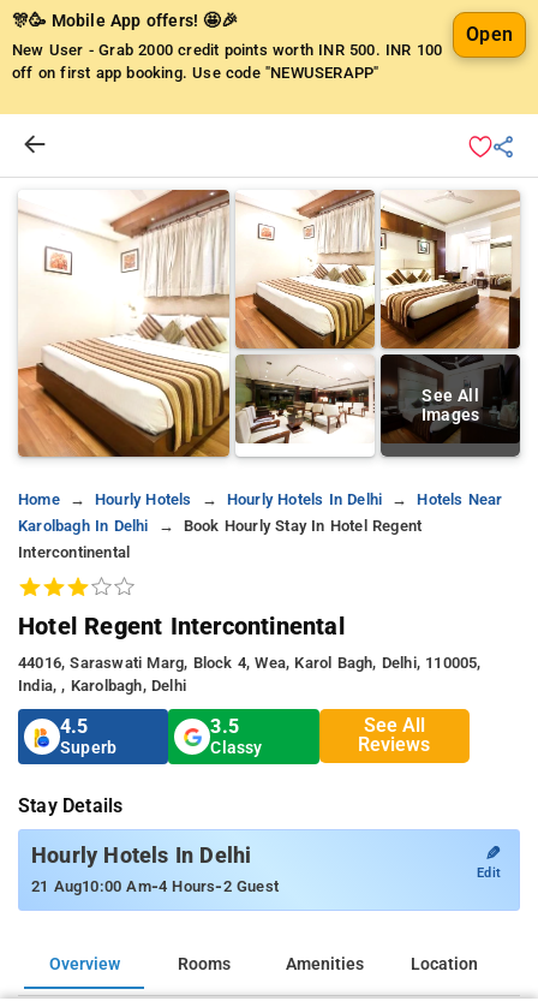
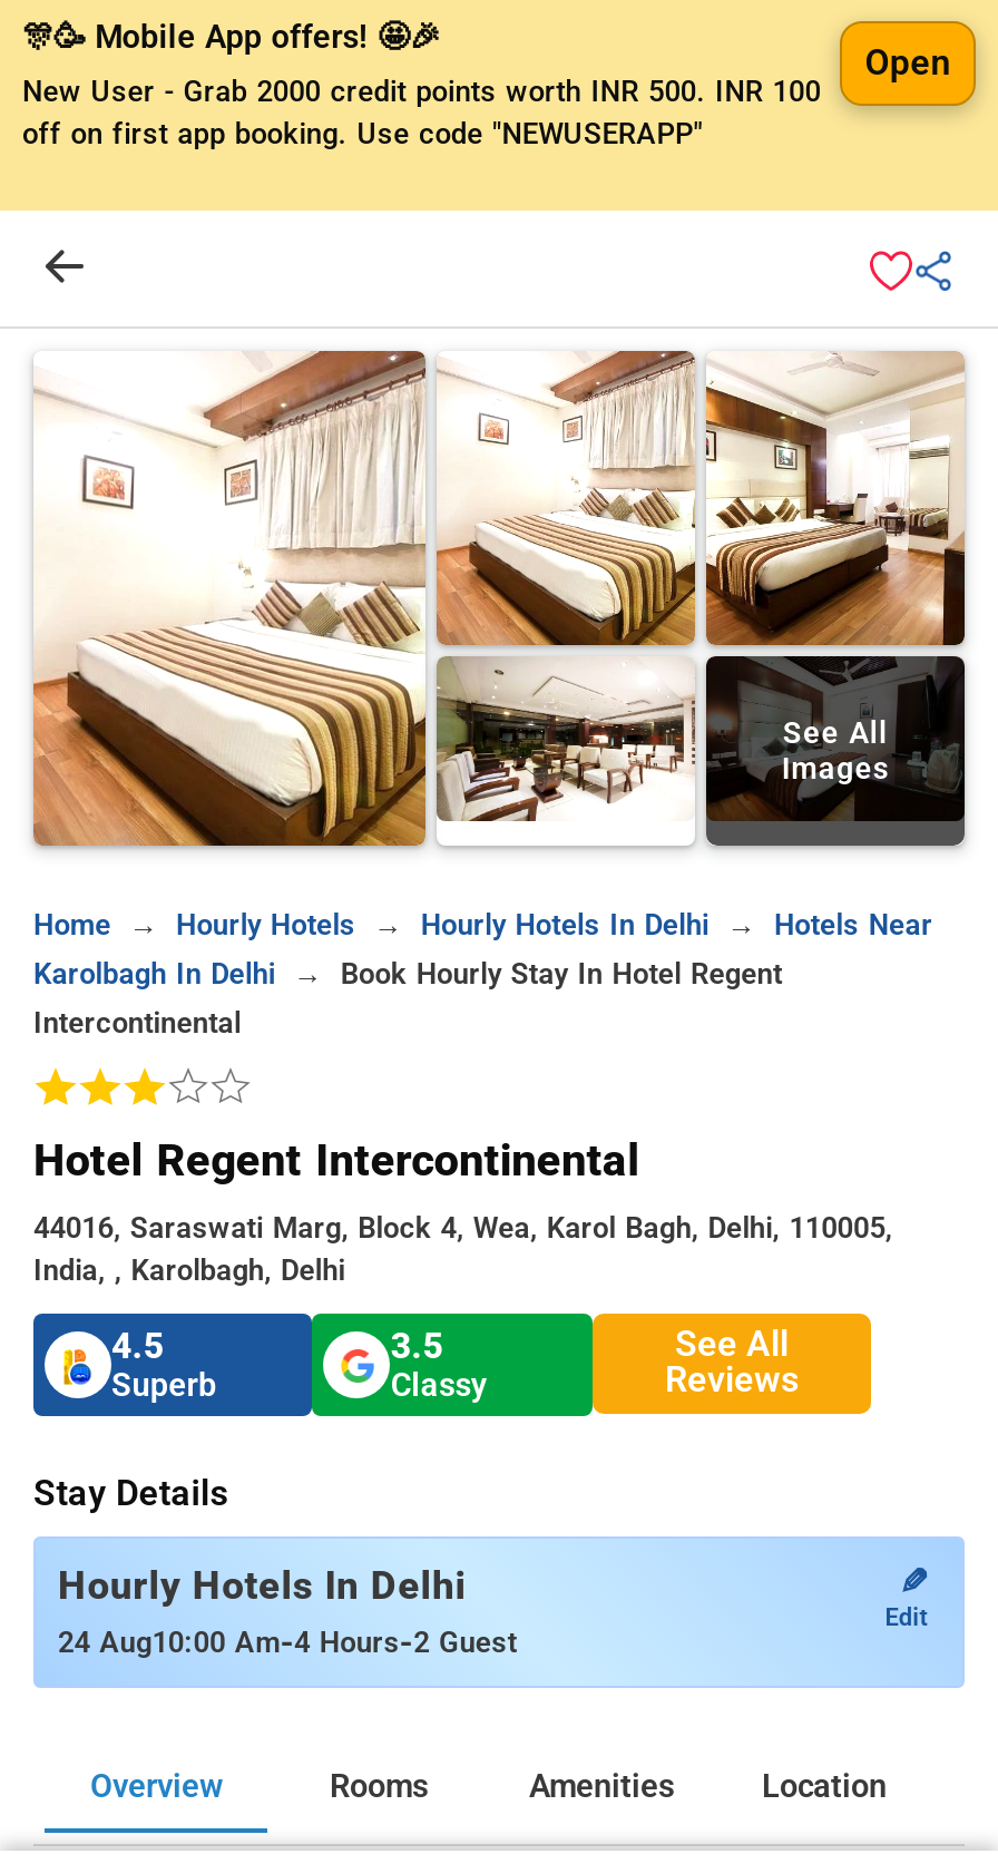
- 21 Aug10:00 Am-4 Hours-2 Guest
+ 24 Aug10:00 Am-4 Hours-2 Guest
